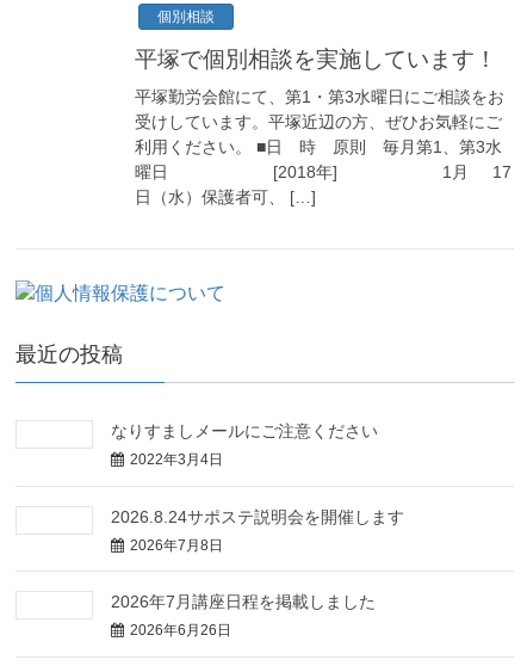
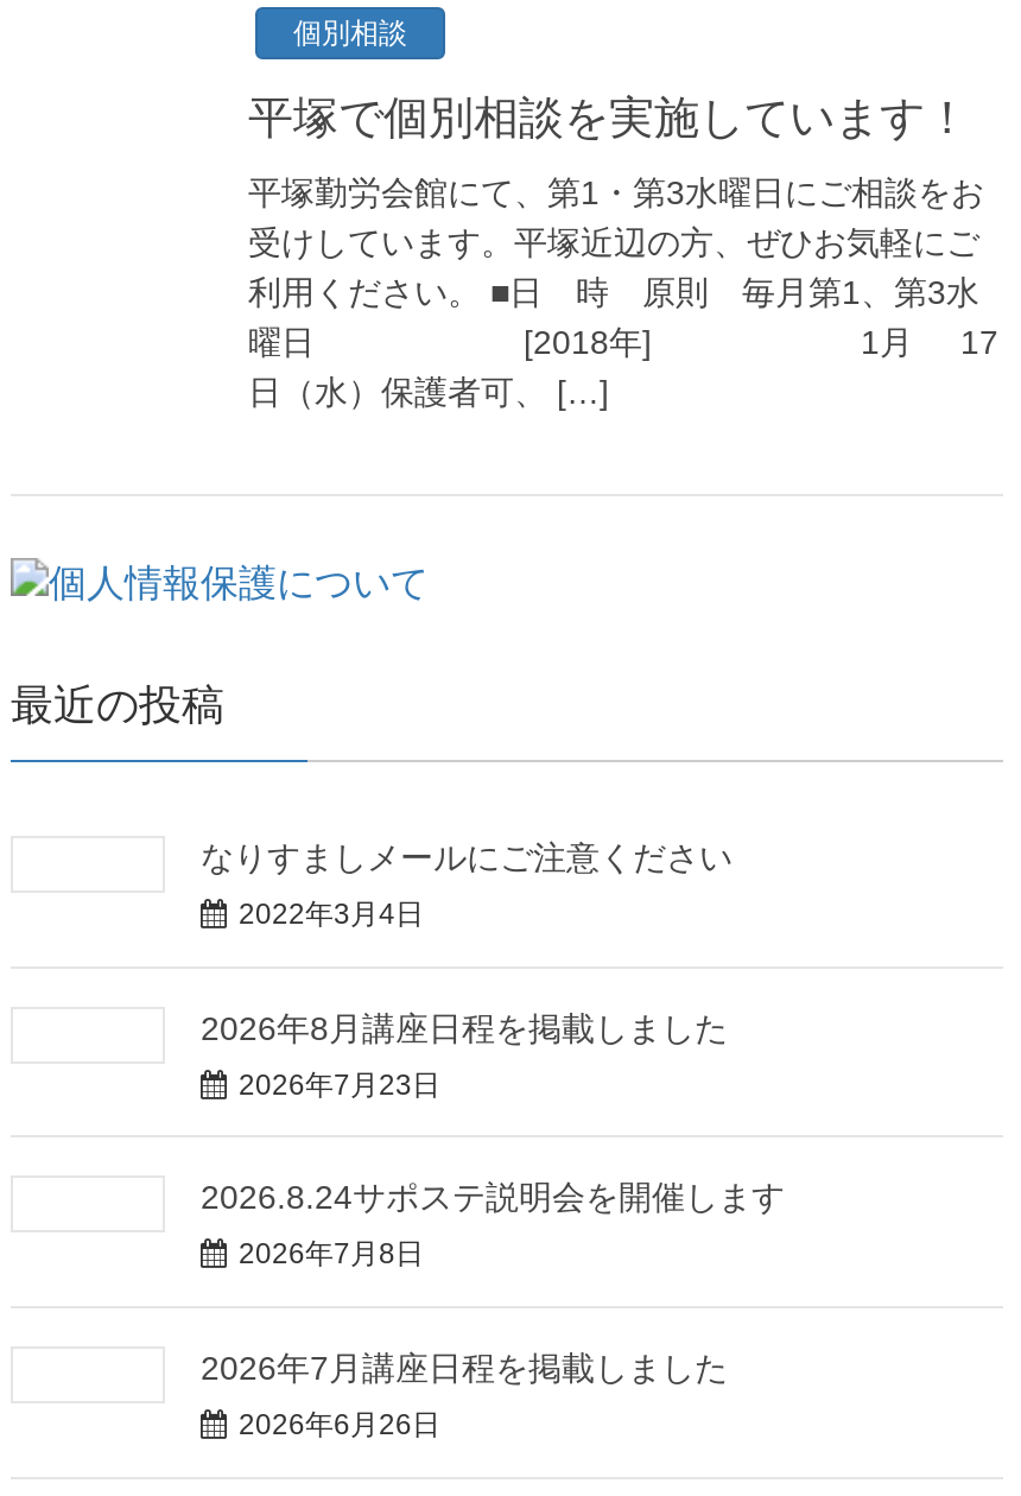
+ 2026年8月講座日程を掲載しました
+ 2026年7月23日
